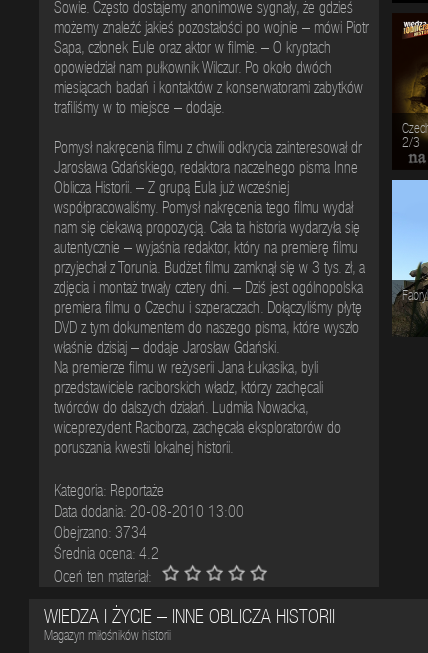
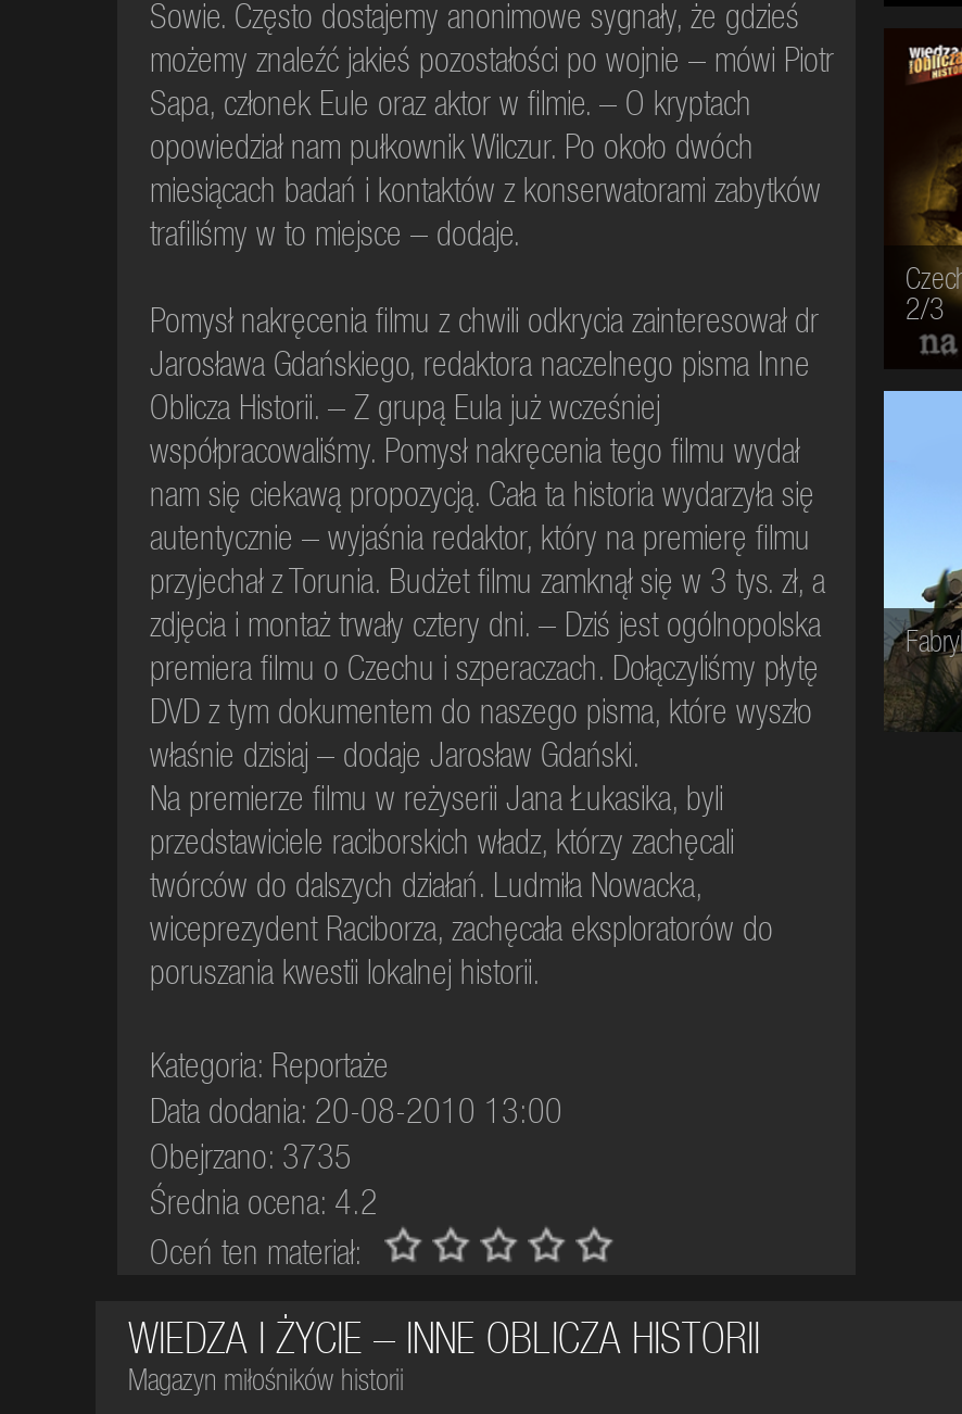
- Obejrzano: 3734
+ Obejrzano: 3735
